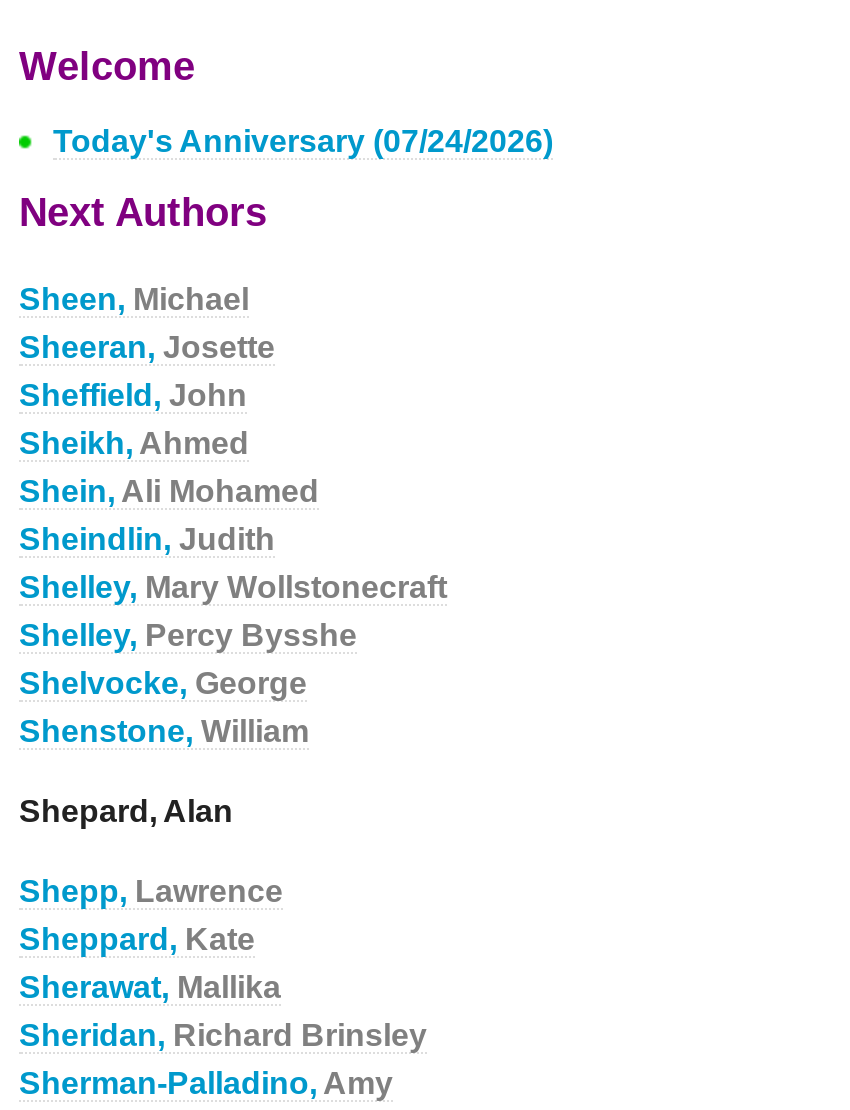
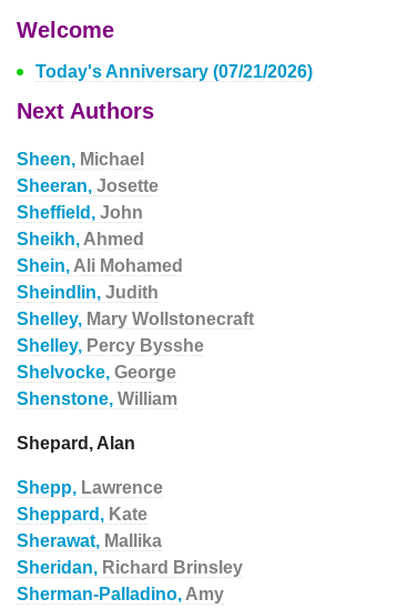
- Today's Anniversary (07/24/2026)
+ Today's Anniversary (07/21/2026)
